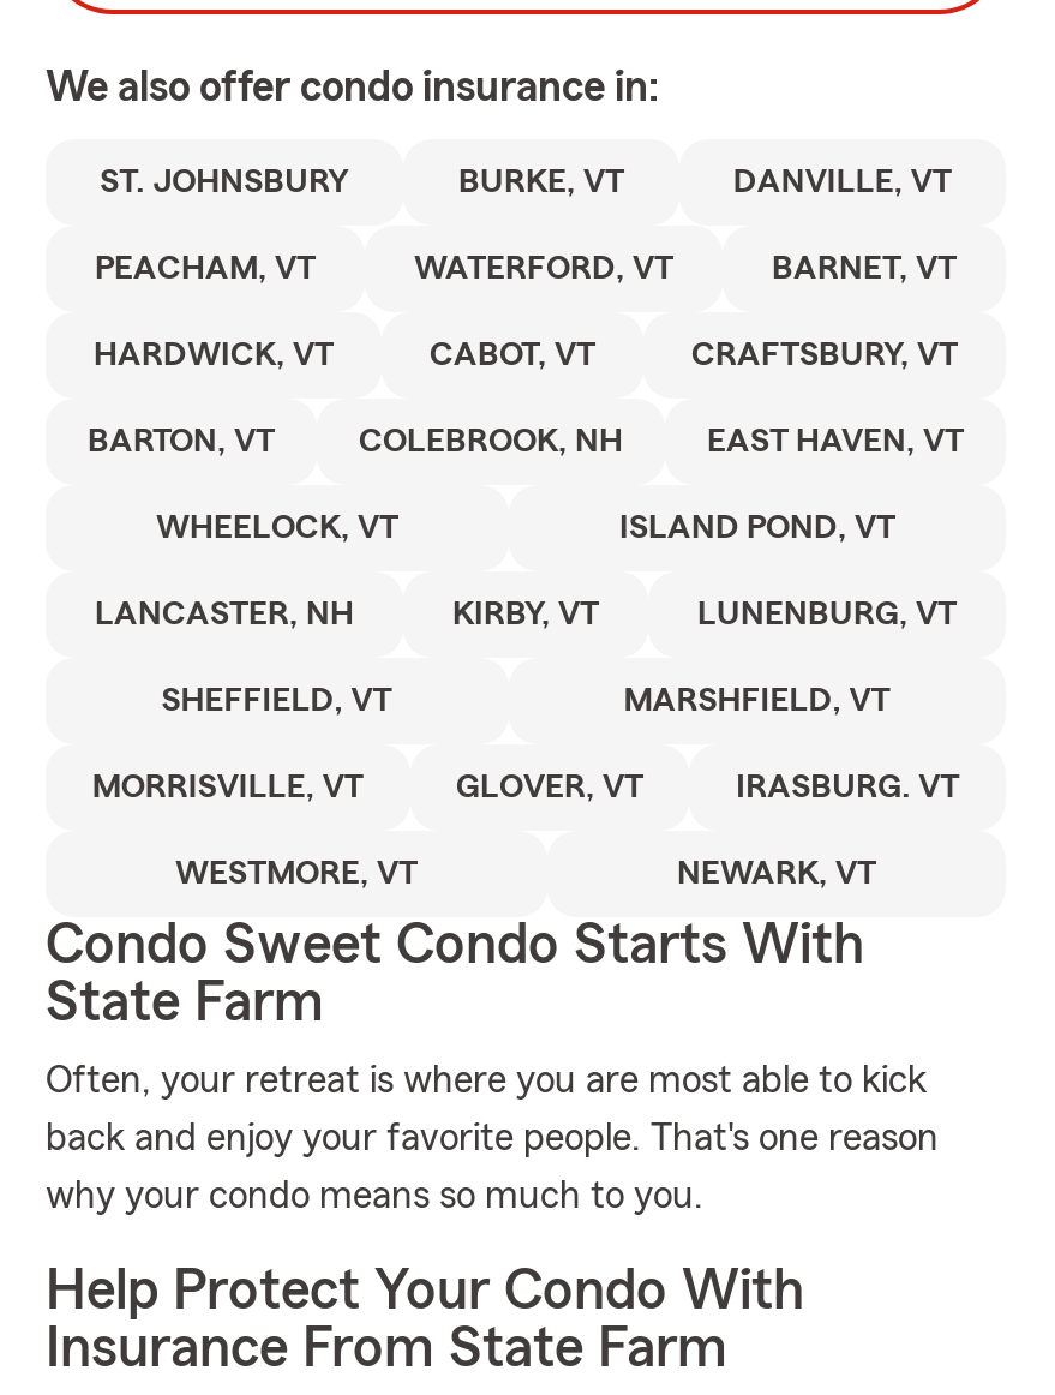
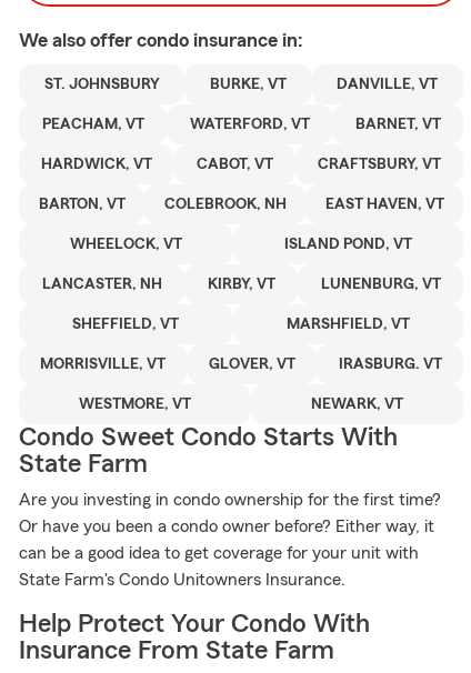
- Often, your retreat is where you are most able to kick
- back and enjoy your favorite people. That's one reason
- why your condo means so much to you.
+ Are you investing in condo ownership for the first time?
+ Or have you been a condo owner before? Either way, it
+ can be a good idea to get coverage for your unit with
+ State Farm's Condo Unitowners Insurance.
